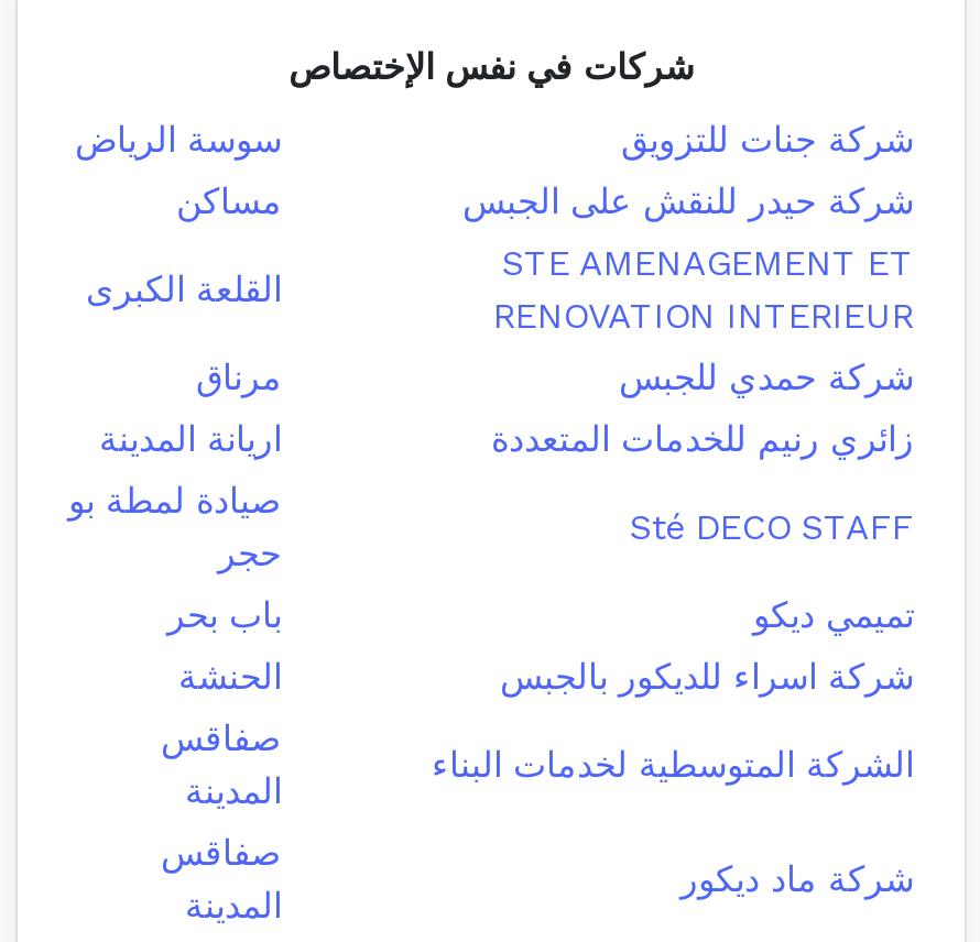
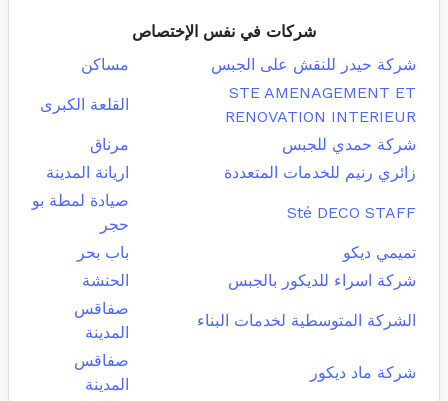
- شركة جنات للتزويق
- سوسة الرياض
